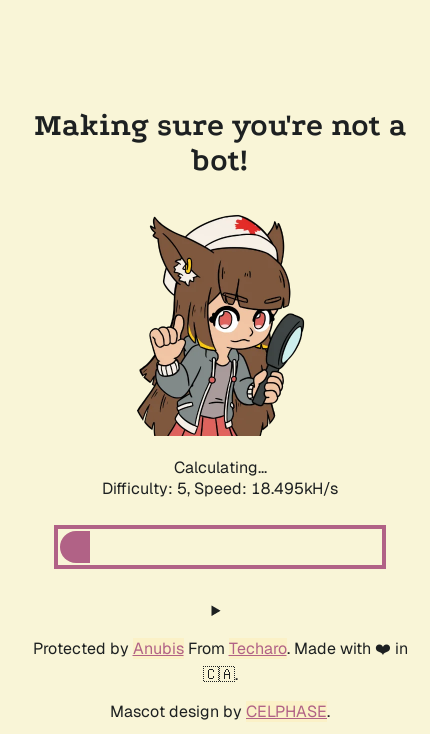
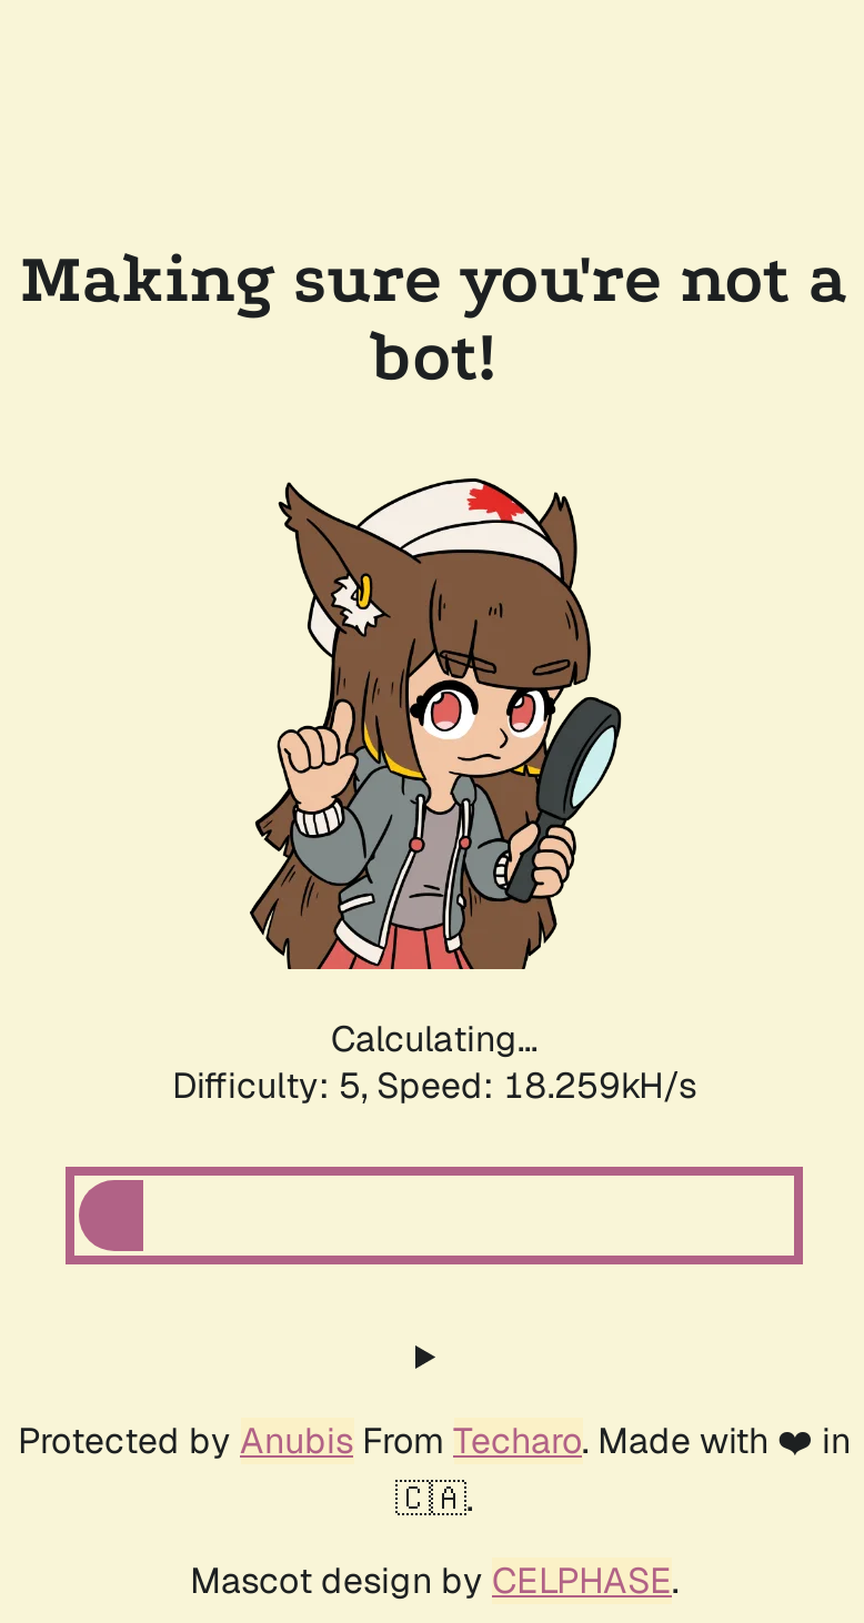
- Difficulty: 5, Speed: 18.495kH/s
+ Difficulty: 5, Speed: 18.259kH/s
